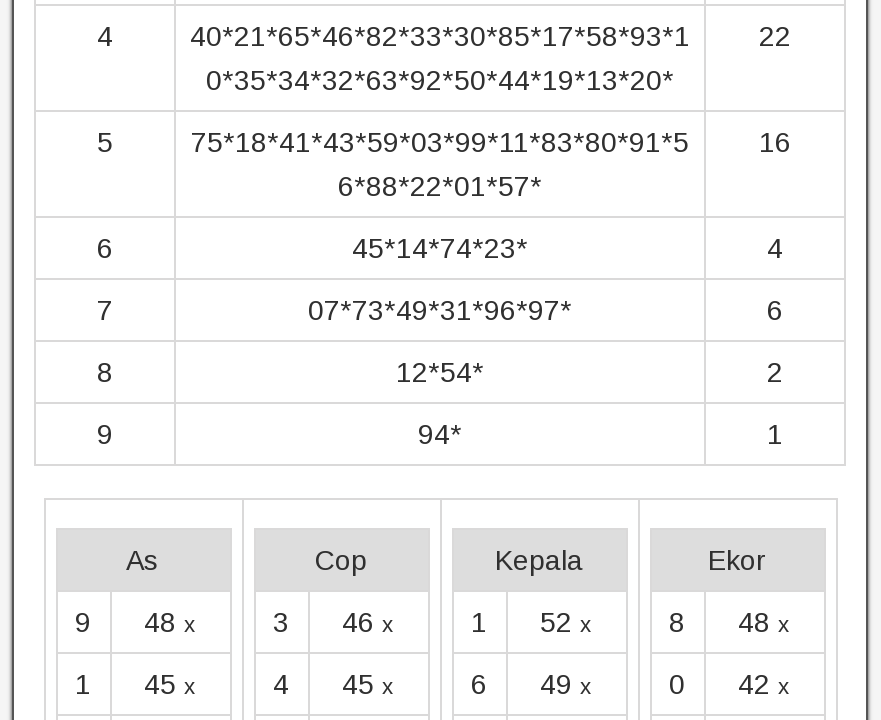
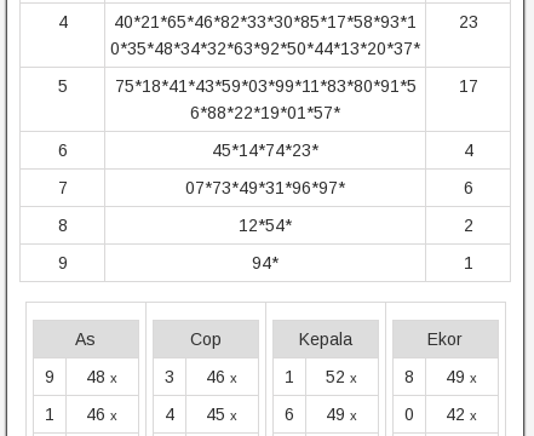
- 22
+ 23

- 0*35*34*32*63*92*50*44*19*13*20*
+ 0*35*48*34*32*63*92*50*44*13*20*37*

- 16
+ 17

- 6*88*22*01*57*
+ 6*88*22*19*01*57*

- 8 48 x
+ 8 49 x

- 1 45 x
+ 1 46 x
